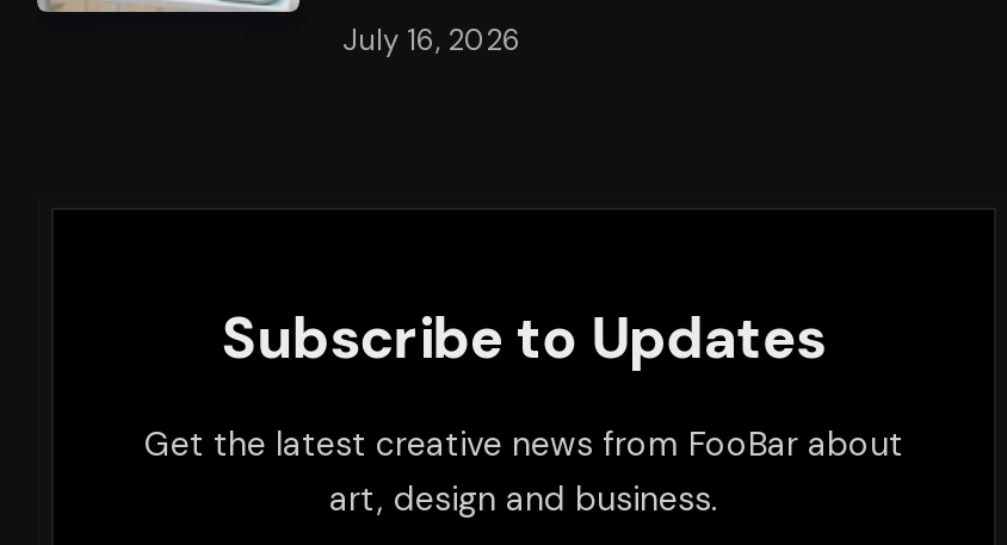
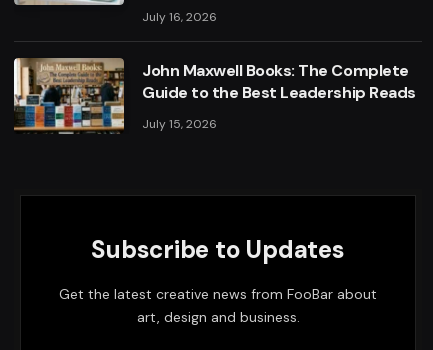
+ [image]
+ John Maxwell Books: The Complete
+ Guide to the Best Leadership Reads
+ July 15, 2026
